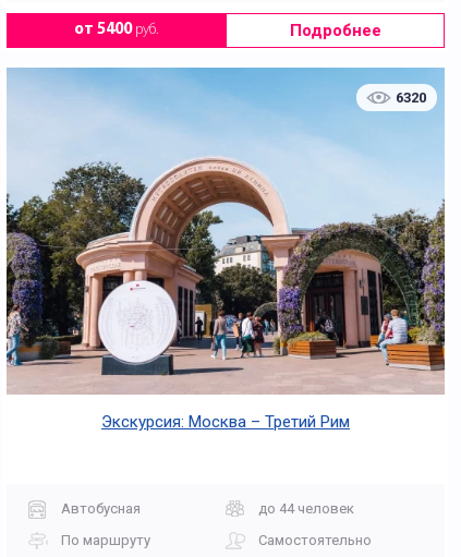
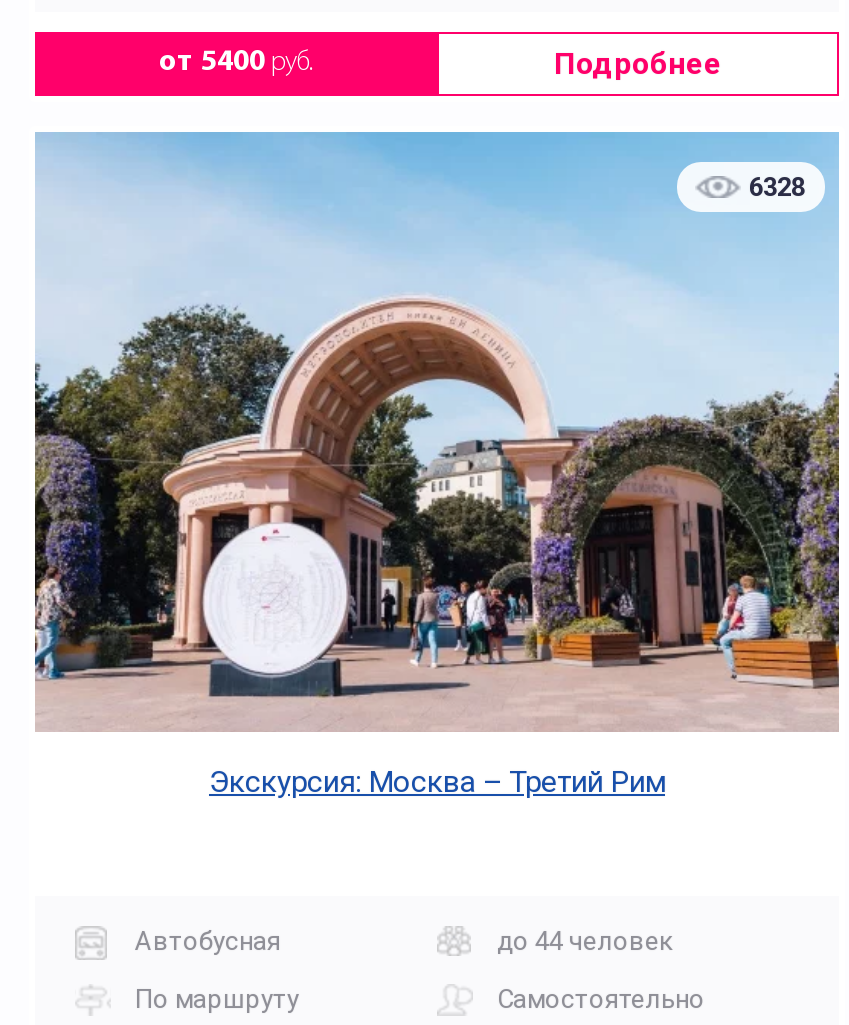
- 6320
+ 6328
